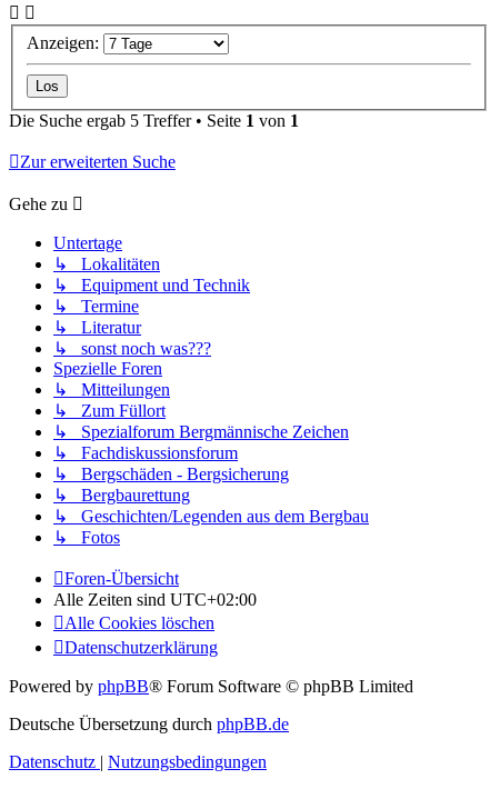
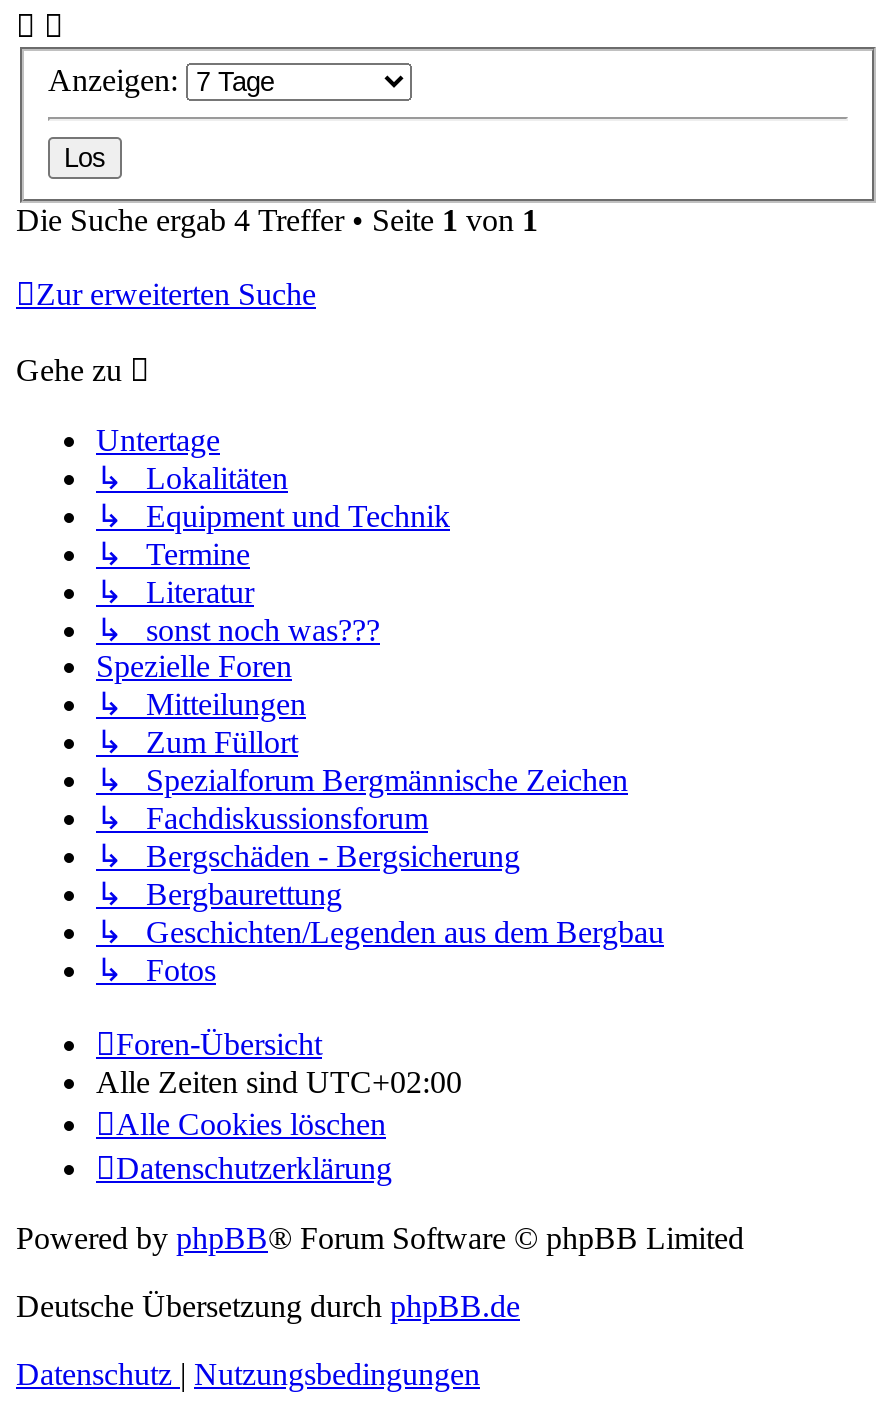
- Die Suche ergab 5 Treffer • Seite1von1
+ Die Suche ergab 4 Treffer • Seite1von1
